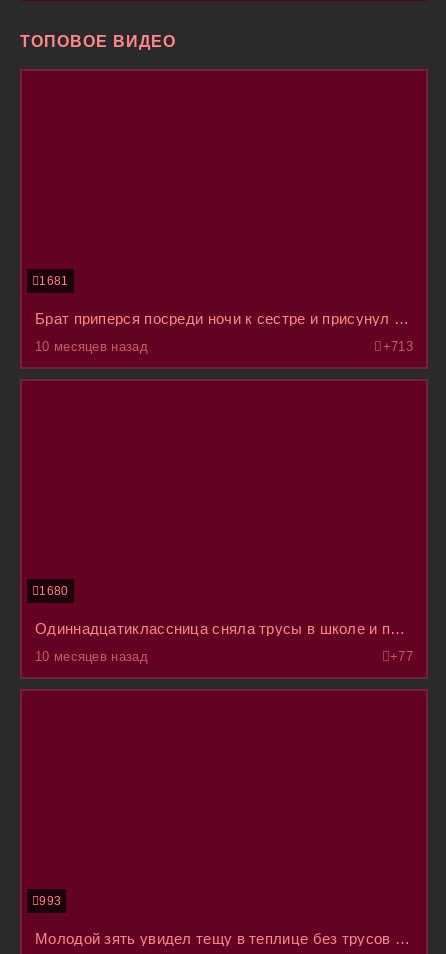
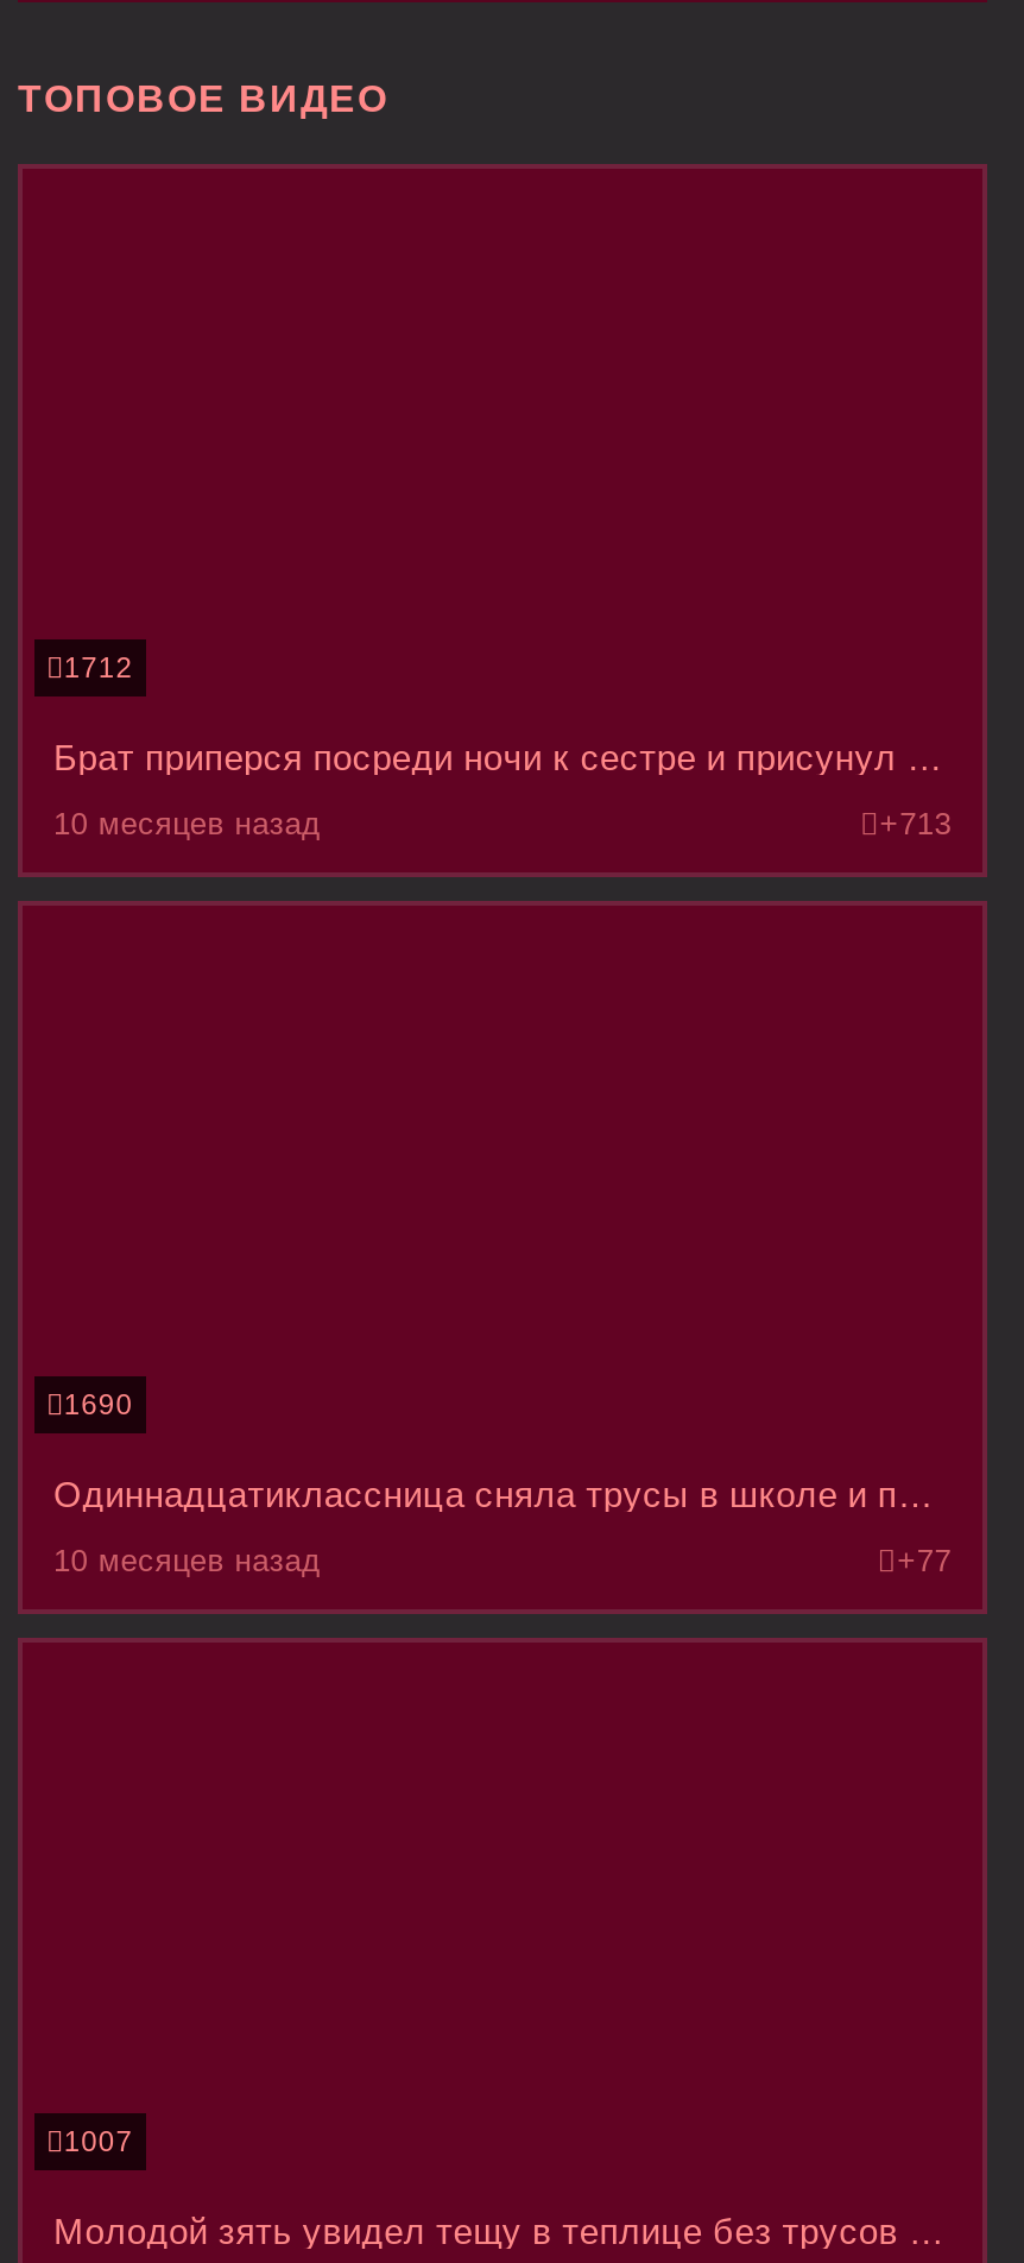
- 1681
+ 1712

- 1680
+ 1690

- 993
+ 1007
